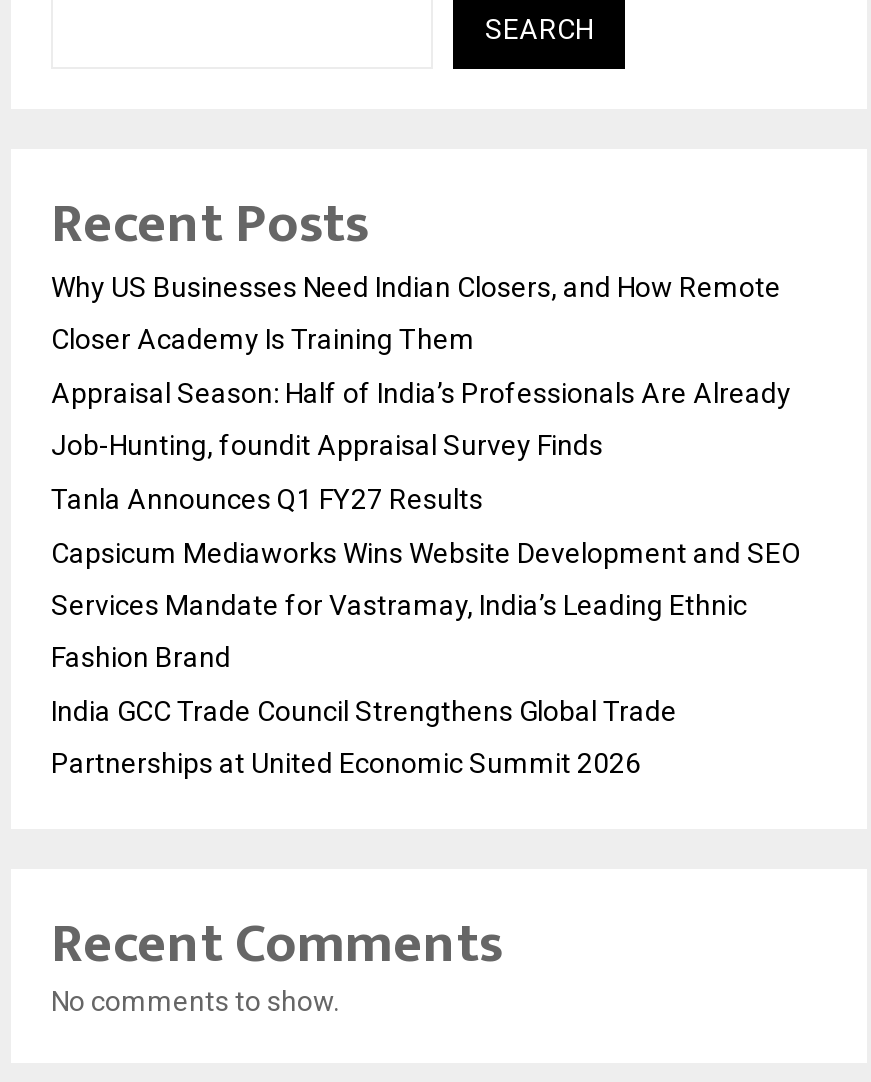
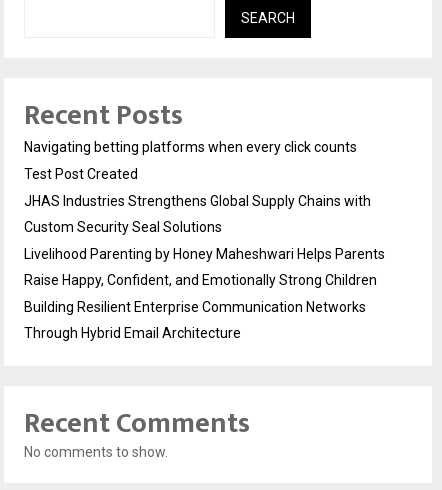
- Why US Businesses Need Indian Closers, and How Remote
- Closer Academy Is Training Them
- Appraisal Season: Half of India’s Professionals Are Already
- Job-Hunting, foundit Appraisal Survey Finds
- Tanla Announces Q1 FY27 Results
- Capsicum Mediaworks Wins Website Development and SEO
- Services Mandate for Vastramay, India’s Leading Ethnic
- Fashion Brand
- India GCC Trade Council Strengthens Global Trade
- Partnerships at United Economic Summit 2026
+ Navigating betting platforms when every click counts
+ Test Post Created
+ JHAS Industries Strengthens Global Supply Chains with
+ Custom Security Seal Solutions
+ Livelihood Parenting by Honey Maheshwari Helps Parents
+ Raise Happy, Confident, and Emotionally Strong Children
+ Building Resilient Enterprise Communication Networks
+ Through Hybrid Email Architecture
